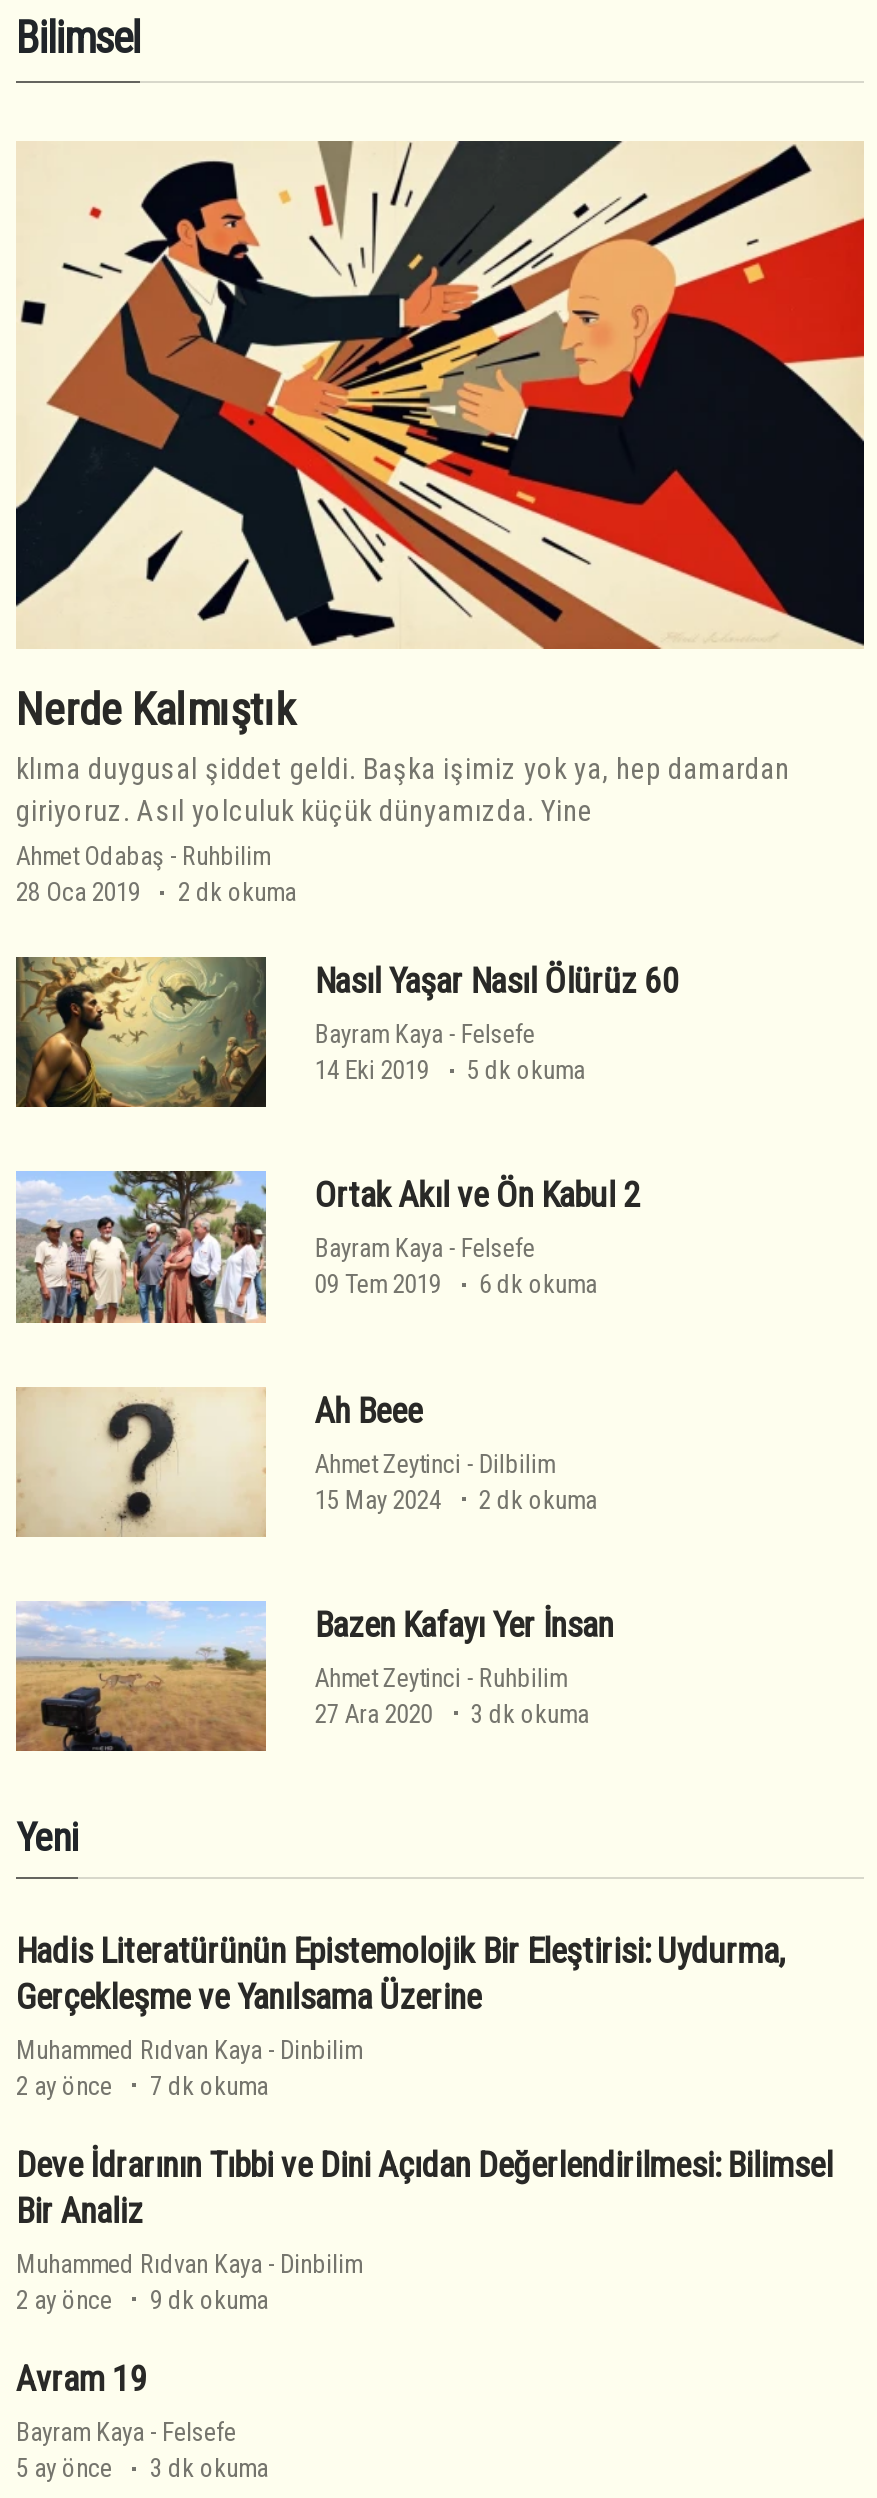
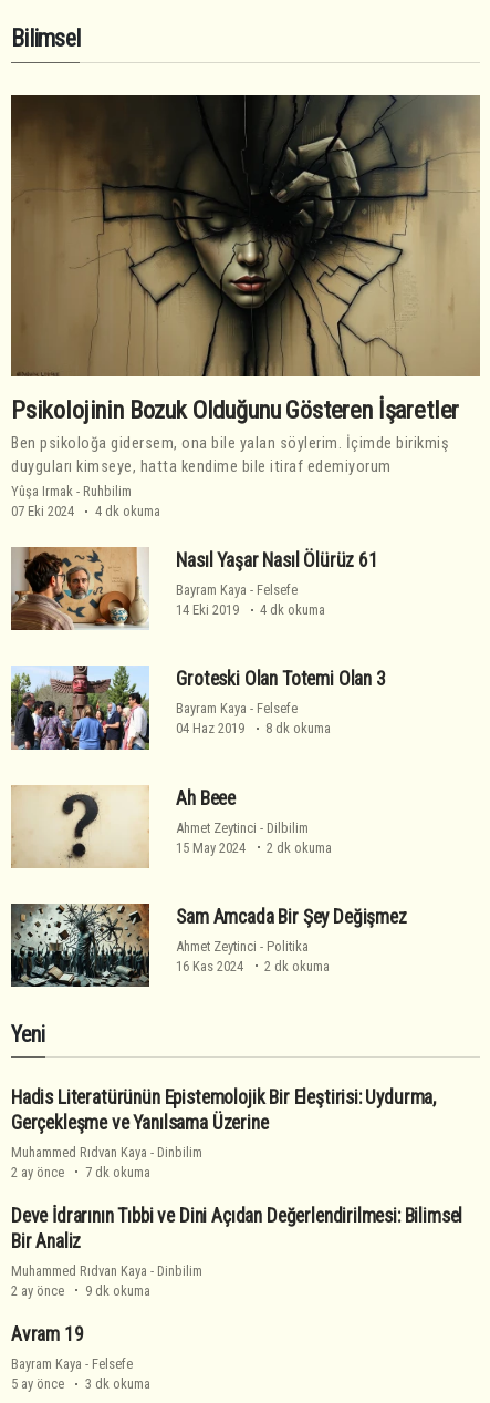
- [image]
- Nerde Kalmıştık
- klıma duygusal şiddet geldi. Başka işimiz yok ya, hep damardan
- giriyoruz. Asıl yolculuk küçük dünyamızda. Yine
- Ahmet Odabaş - Ruhbilim
- 28 Oca 2019
- 2 dk okuma
+ [image]
+ Psikolojinin Bozuk Olduğunu Gösteren İşaretler
+ Ben psikoloğa gidersem, ona bile yalan söylerim. İçimde birikmiş
+ duyguları kimseye, hatta kendime bile itiraf edemiyorum
+ Yûşa Irmak - Ruhbilim
+ 07 Eki 2024
+ 4 dk okuma

- [image]
- Nasıl Yaşar Nasıl Ölürüz 60
+ [image]
+ Nasıl Yaşar Nasıl Ölürüz 61

- 14 Eki 2019 5 dk okuma
+ 14 Eki 2019 4 dk okuma

- [image]
- Ortak Akıl ve Ön Kabul 2
+ [image]
+ Groteski Olan Totemi Olan 3

- 09 Tem 2019
- 6 dk okuma
+ 04 Haz 2019
+ 8 dk okuma

- [image]
- Bazen Kafayı Yer İnsan
+ [image]
+ Sam Amcada Bir Şey Değişmez

- Ahmet Zeytinci - Ruhbilim
- 27 Ara 2020
- 3 dk okuma
+ Ahmet Zeytinci - Politika
+ 16 Kas 2024
+ 2 dk okuma
